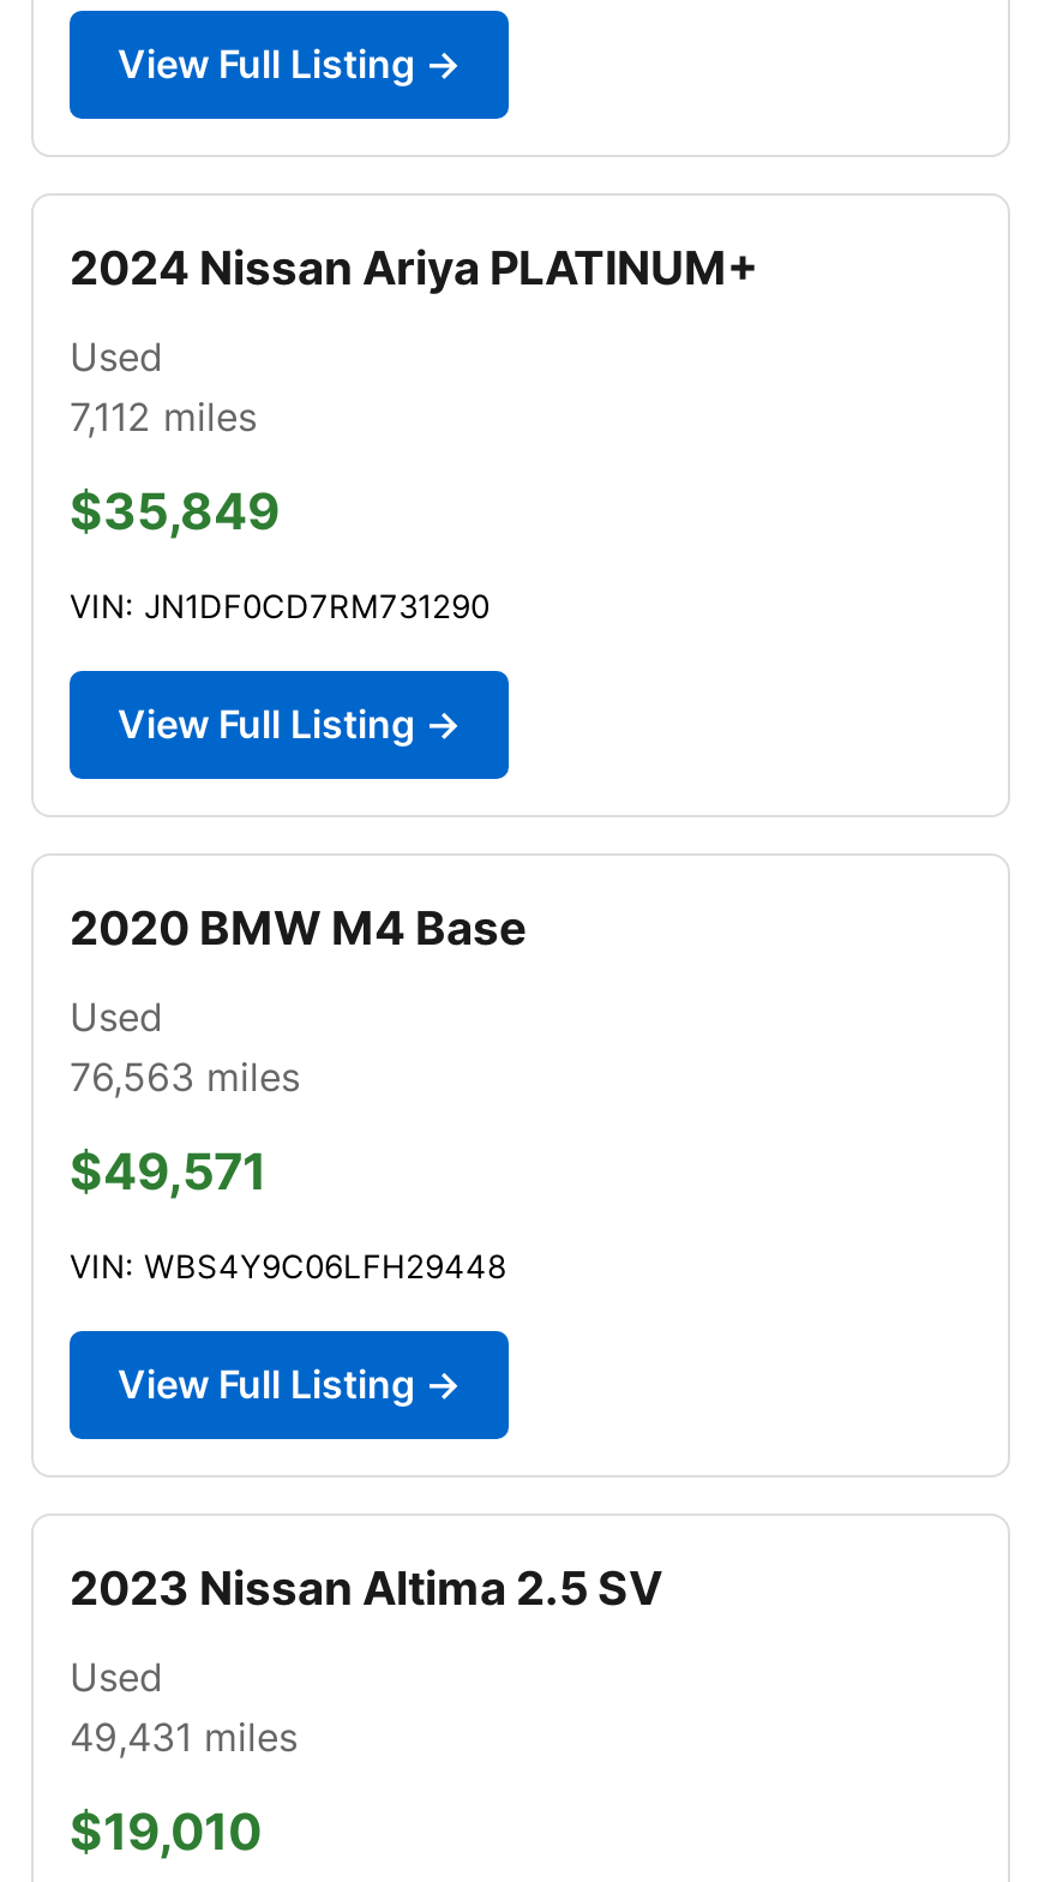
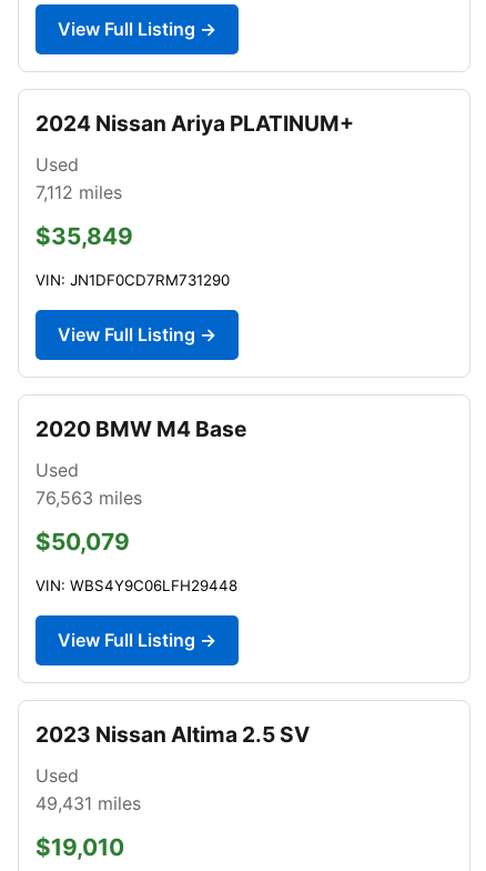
- $49,571
+ $50,079
